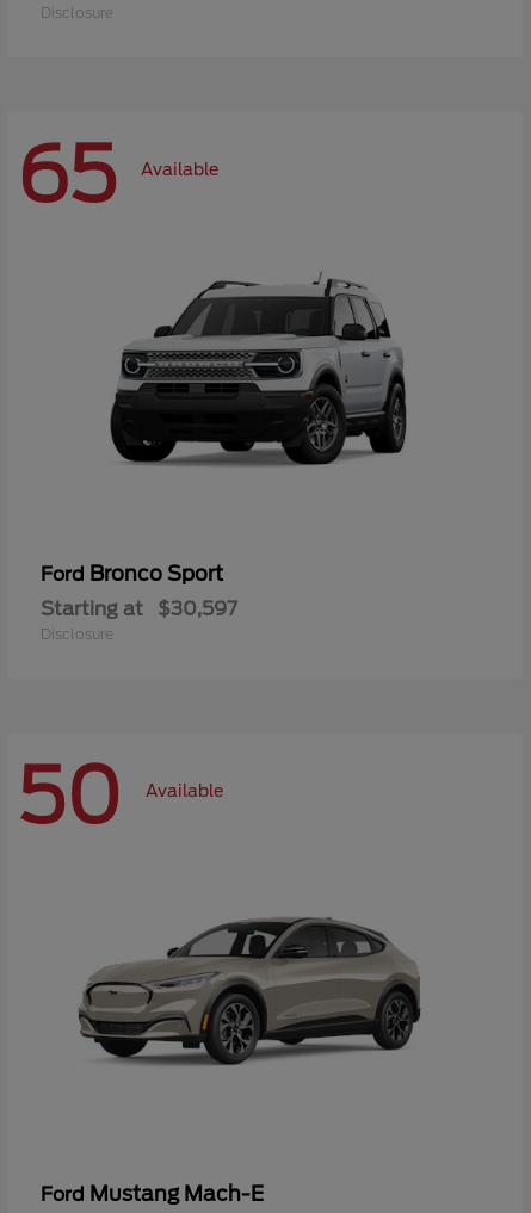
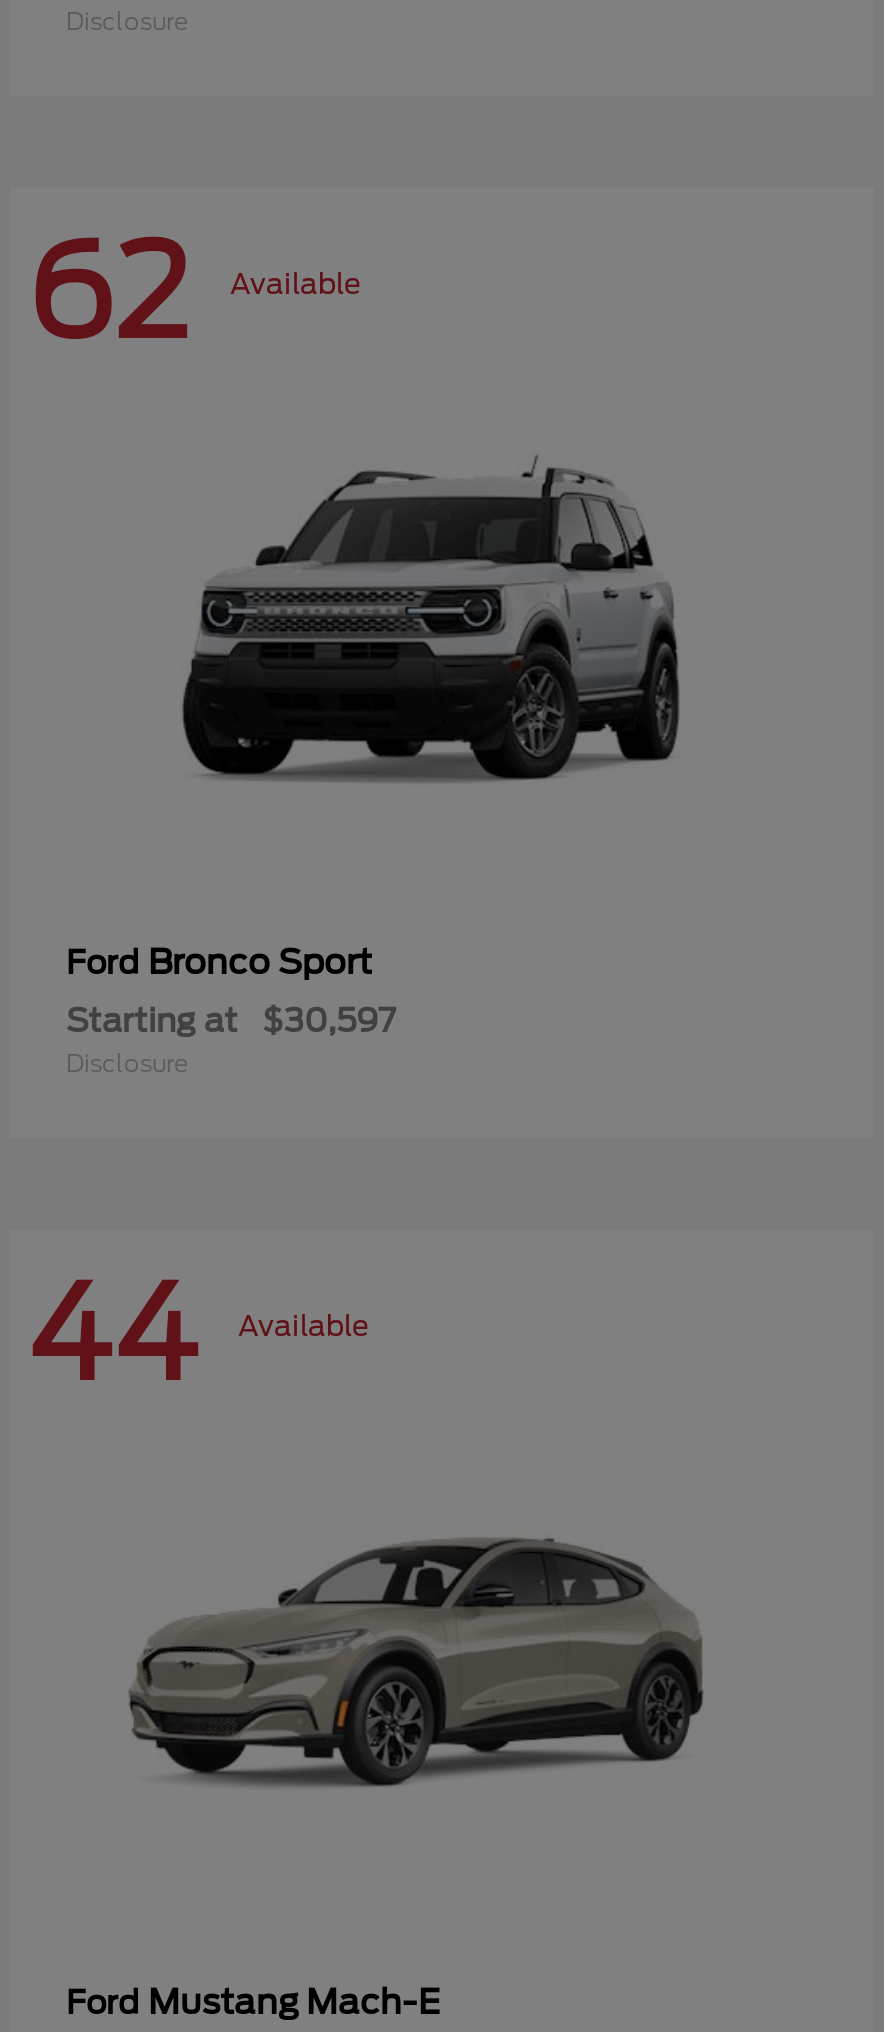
- 65 Available
+ 62 Available

- 50 Available
+ 44 Available
